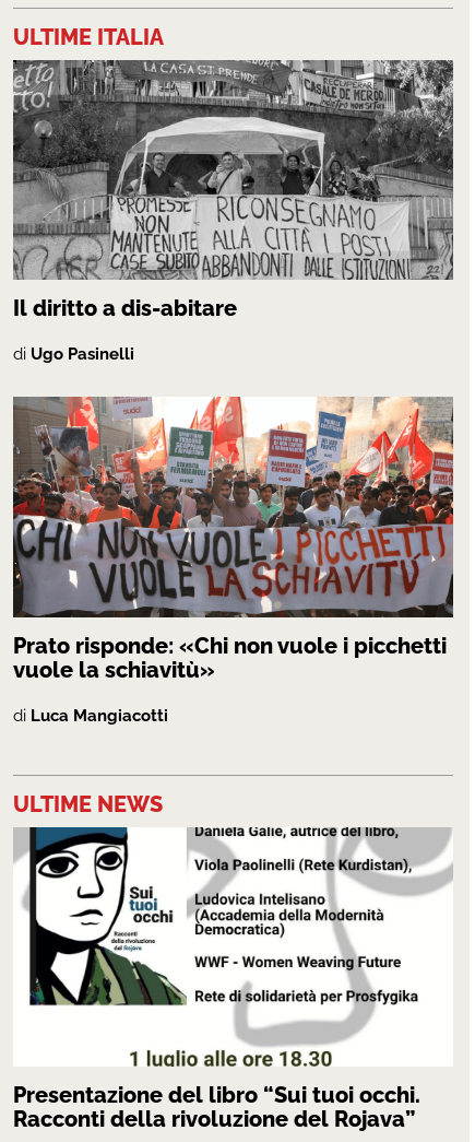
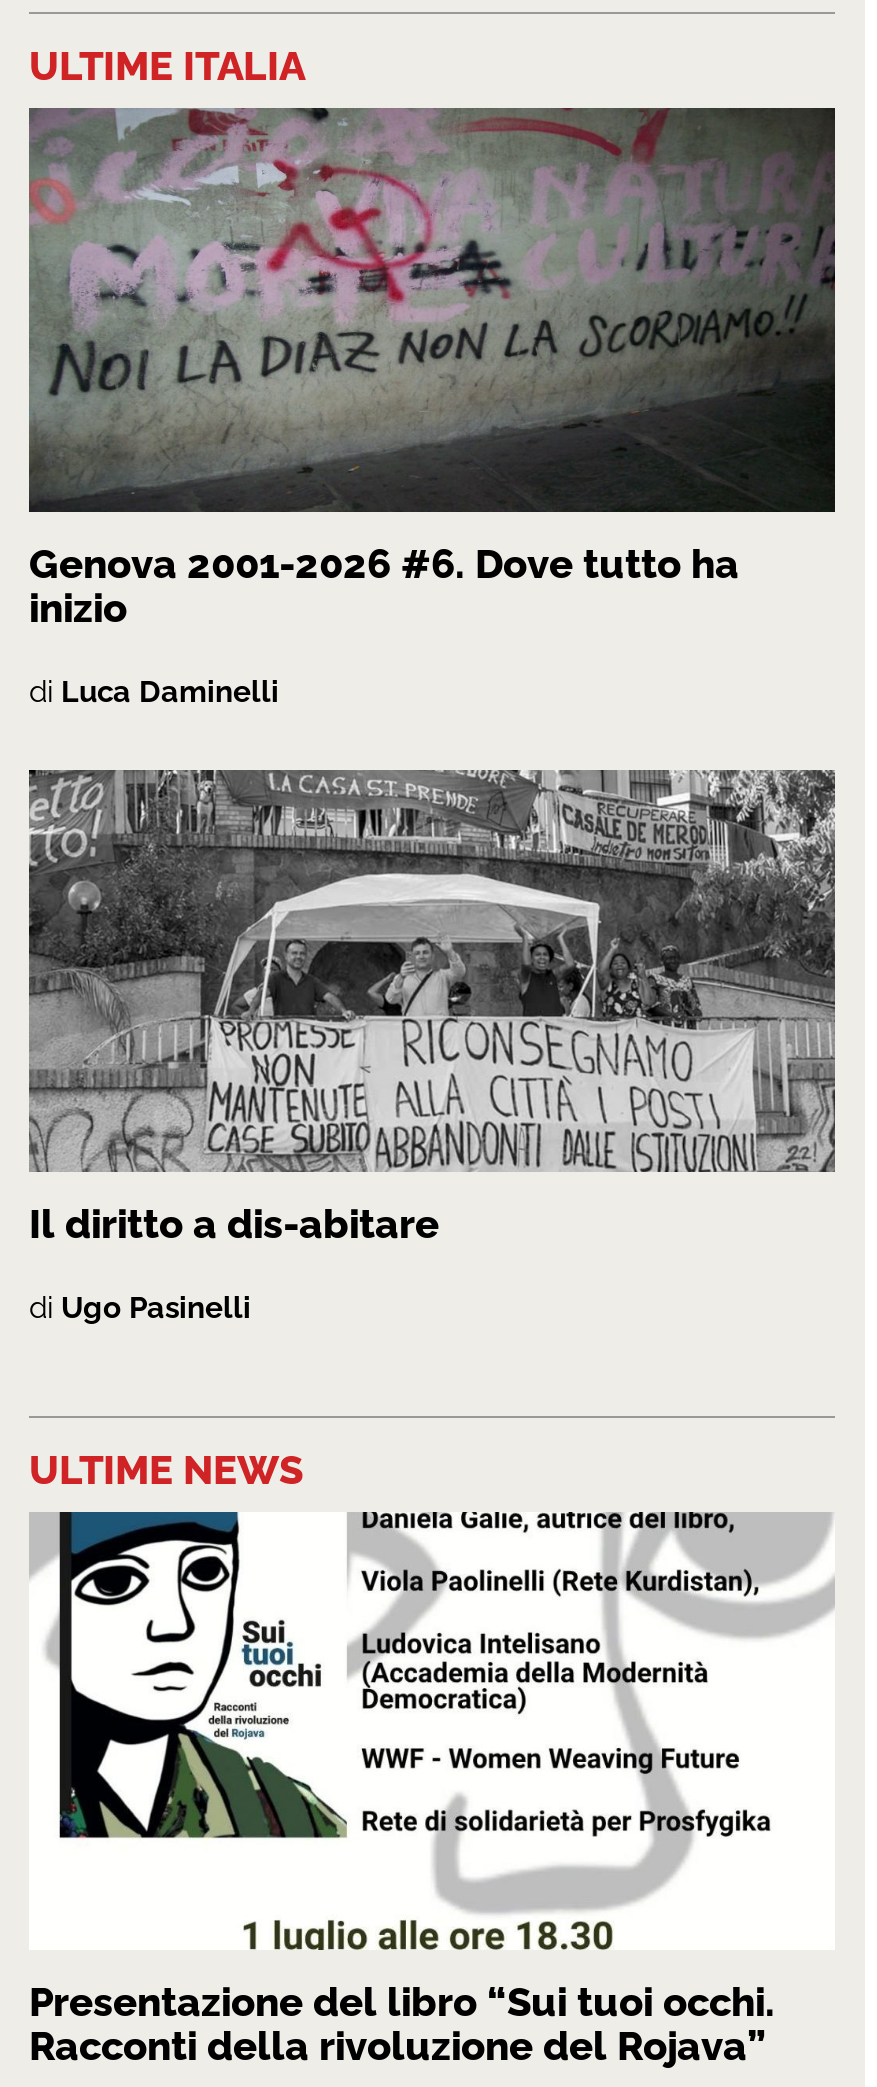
+ [image]
+ Genova 2001-2026 #6. Dove tutto ha
+ inizio
+ di Luca Daminelli

moved down: Il diritto a dis-abitare | di Ugo Pasinelli

- [image]
- Prato risponde: «Chi non vuole i picchetti
- vuole la schiavitù»
- di Luca Mangiacotti
